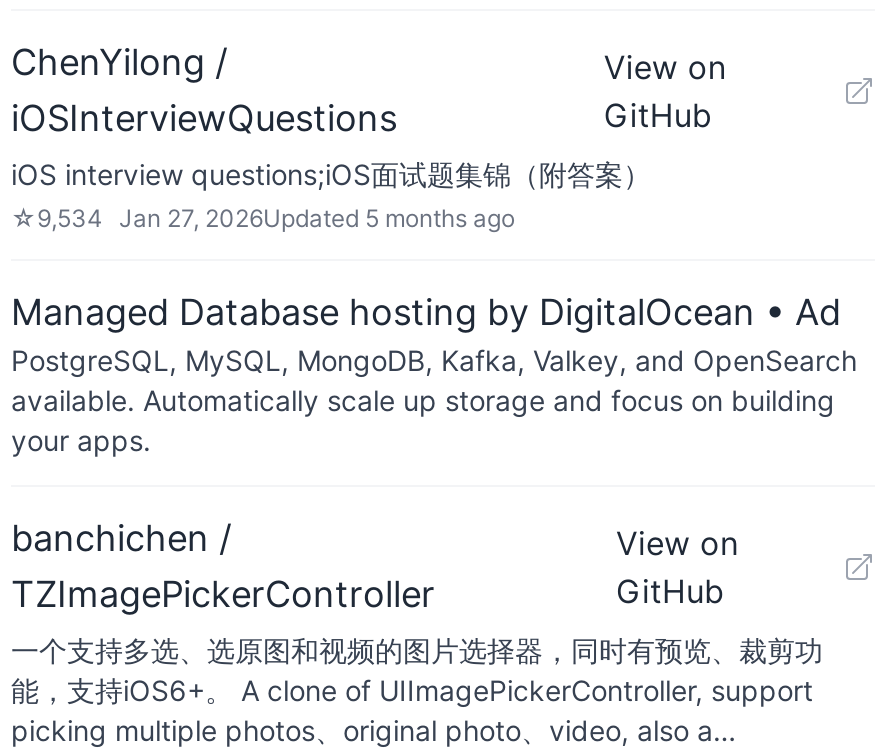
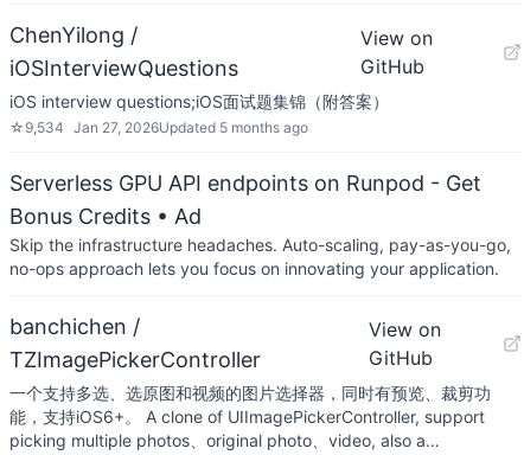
- Managed Database hosting by DigitalOcean • Ad
- PostgreSQL, MySQL, MongoDB, Kafka, Valkey, and OpenSearch
- available. Automatically scale up storage and focus on building
- your apps.
+ Serverless GPU API endpoints on Runpod - Get
+ Bonus Credits • Ad
+ Skip the infrastructure headaches. Auto-scaling, pay-as-you-go,
+ no-ops approach lets you focus on innovating your application.
